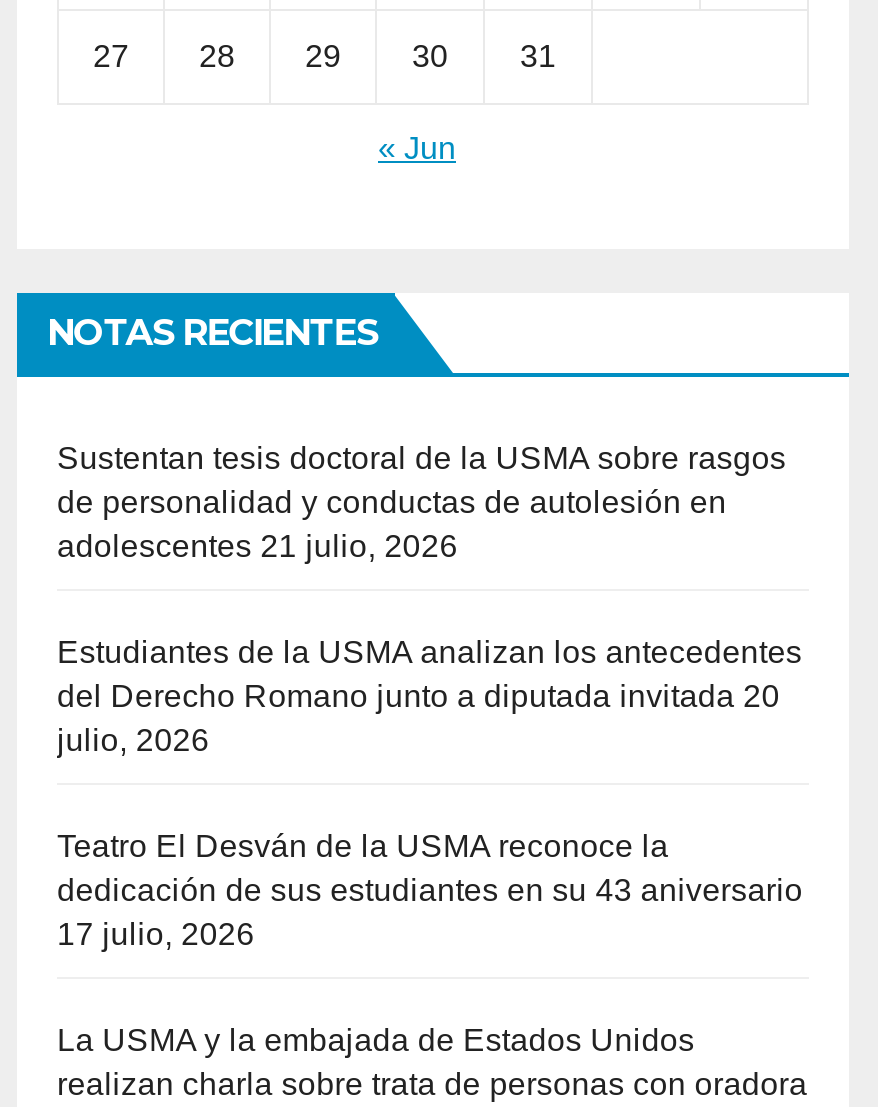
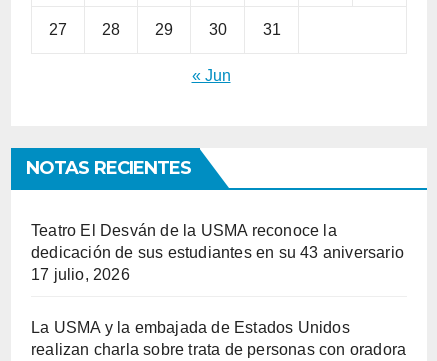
- Sustentan tesis doctoral de la USMA sobre rasgos
- de personalidad y conductas de autolesión en
- adolescentes 21 julio, 2026
- Estudiantes de la USMA analizan los antecedentes
- del Derecho Romano junto a diputada invitada 20
- julio, 2026
